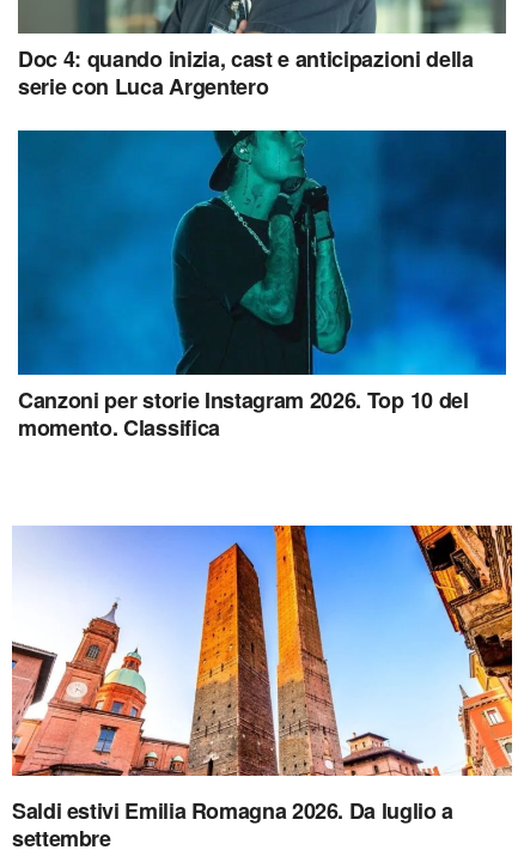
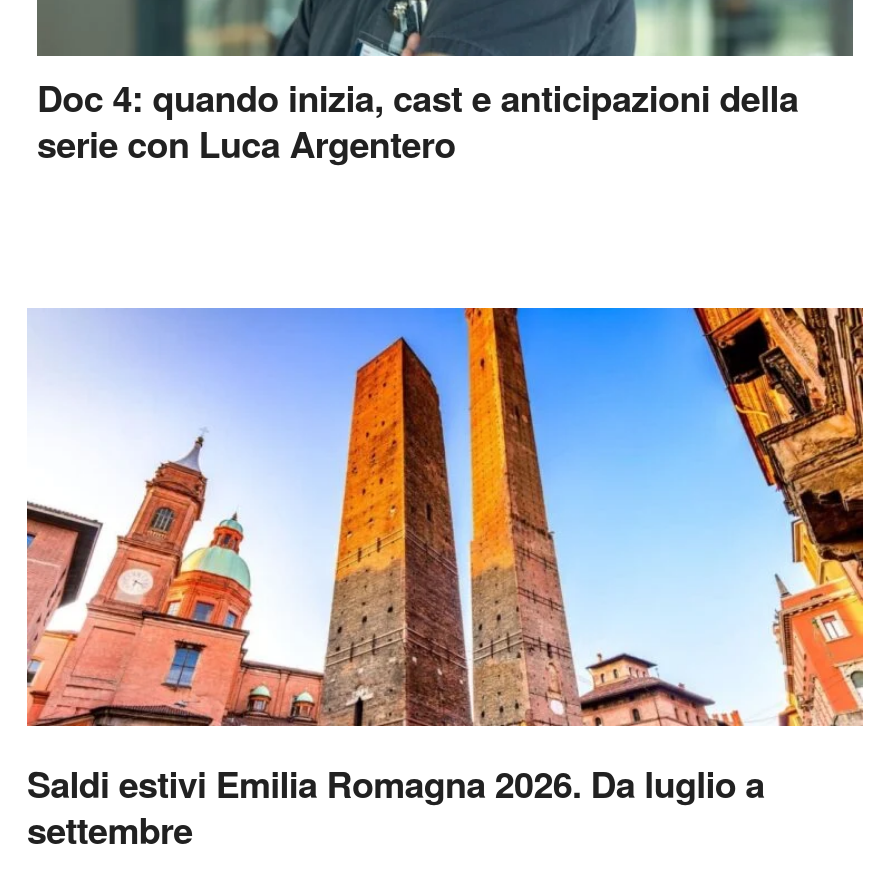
- [image]
- Canzoni per storie Instagram 2026. Top 10 del
- momento. Classifica
